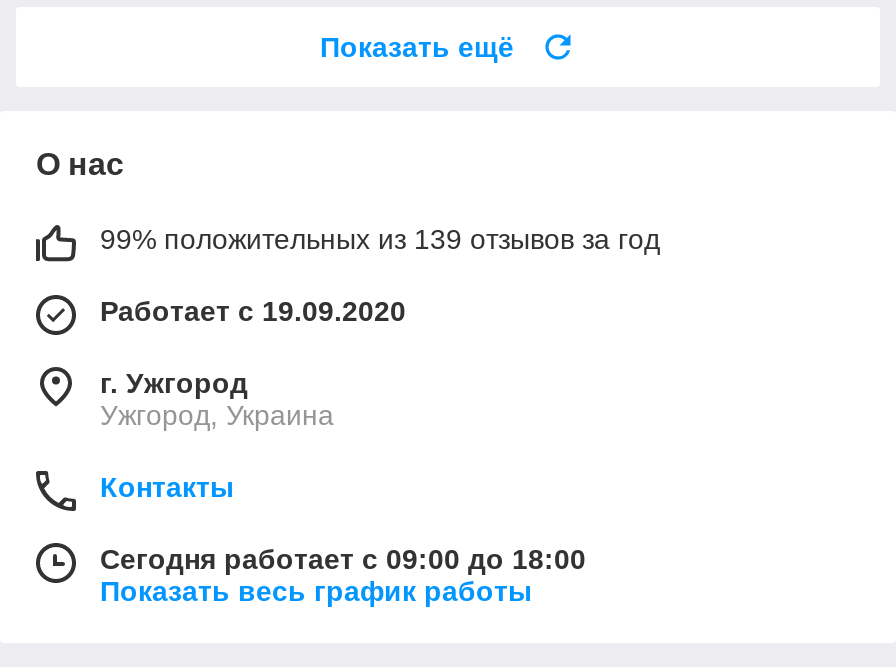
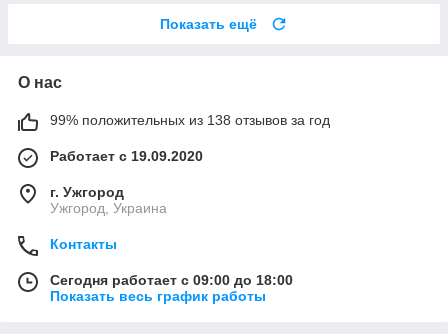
- 99% положительных из 139 отзывов за год
+ 99% положительных из 138 отзывов за год
